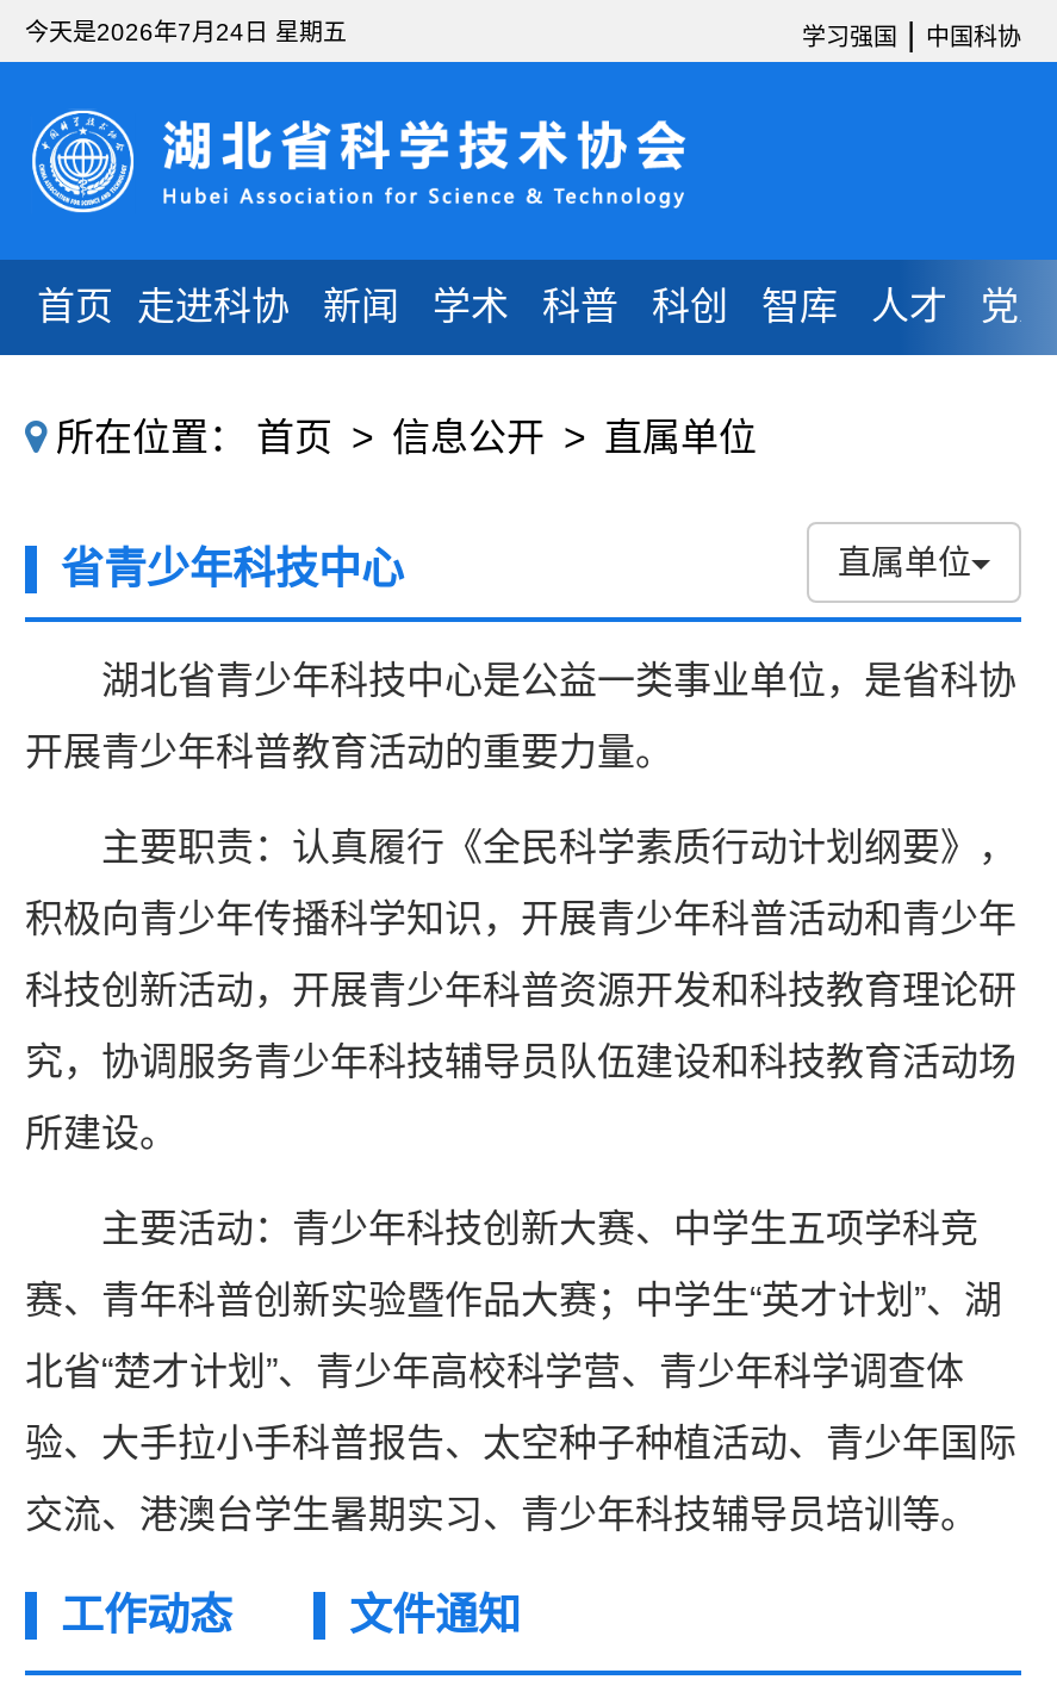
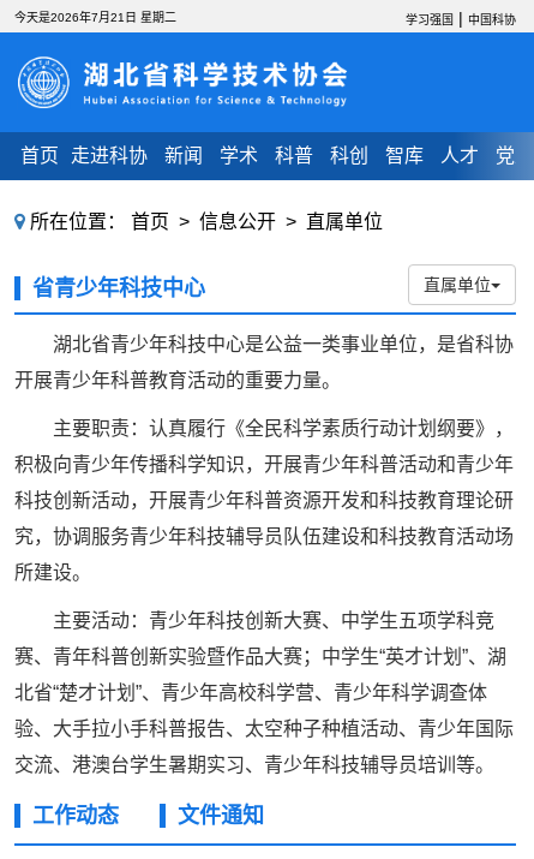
- 今天是2026年7月24日 星期五
+ 今天是2026年7月21日 星期二
